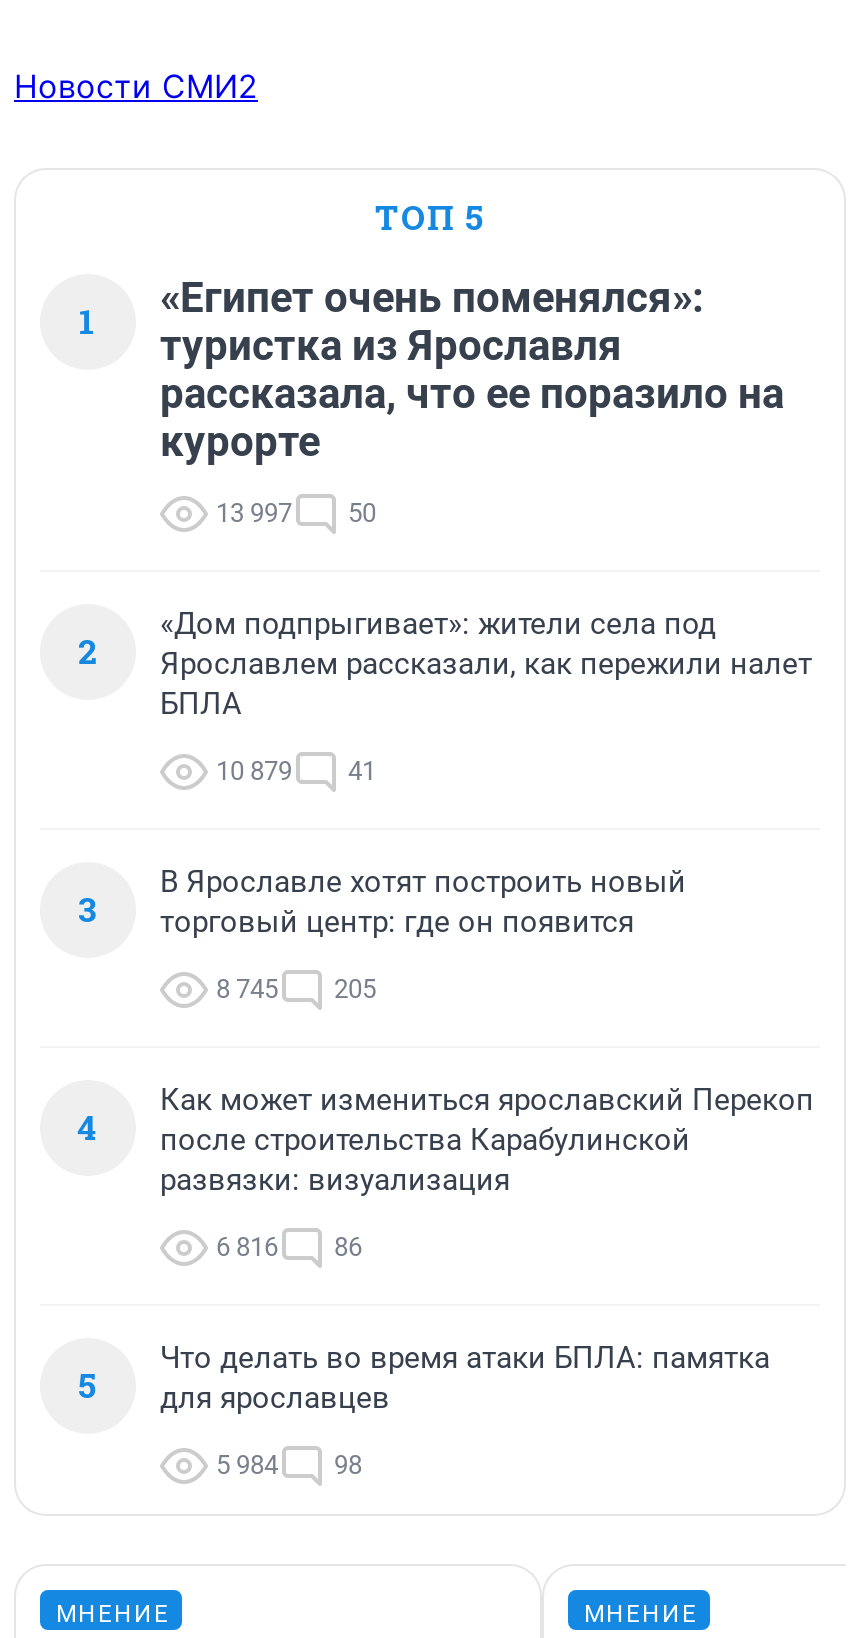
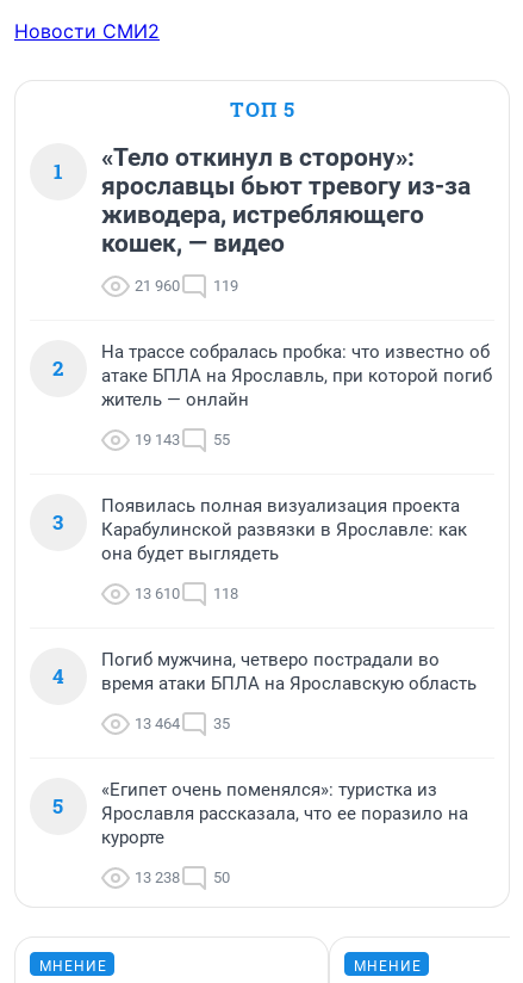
- «Египет очень поменялся»:
- туристка из Ярославля
- рассказала, что ее поразило на
- курорте
+ «Тело откинул в сторону»:
+ ярославцы бьют тревогу из-за
+ живодера, истребляющего
+ кошек, — видео

- 13 997
- 50
+ 21 960
+ 119

- «Дом подпрыгивает»: жители села под
- Ярославлем рассказали, как пережили налет
- БПЛА
+ На трассе собралась пробка: что известно об
+ атаке БПЛА на Ярославль, при которой погиб
+ житель — онлайн

- 10 879
- 41
+ 19 143
+ 55

- В Ярославле хотят построить новый
- торговый центр: где он появится
+ Появилась полная визуализация проекта
+ Карабулинской развязки в Ярославле: как
+ она будет выглядеть

- 8 745
- 205
+ 13 610
+ 118

- Как может измениться ярославский Перекоп
- после строительства Карабулинской
- развязки: визуализация
+ Погиб мужчина, четверо пострадали во
+ время атаки БПЛА на Ярославскую область

- 6 816
- 86
+ 13 464
+ 35

- Что делать во время атаки БПЛА: памятка
- для ярославцев
+ «Египет очень поменялся»: туристка из
+ Ярославля рассказала, что ее поразило на
+ курорте

- 5 984
- 98
+ 13 238
+ 50
